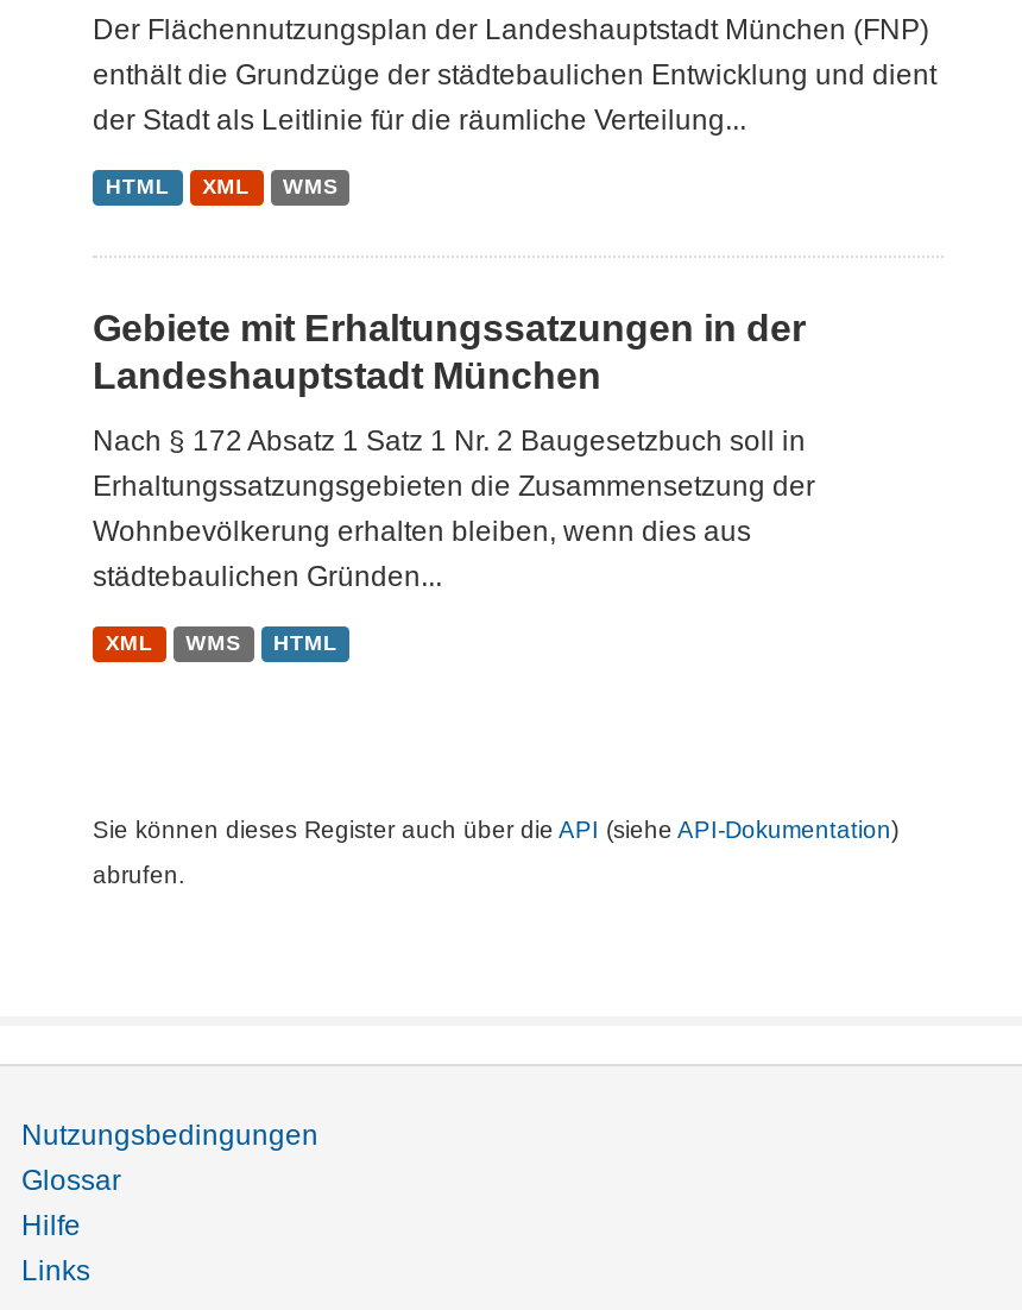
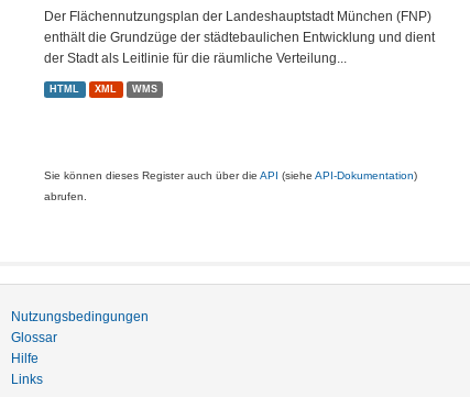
- Gebiete mit Erhaltungssatzungen in der
- Landeshauptstadt München
- Nach § 172 Absatz 1 Satz 1 Nr. 2 Baugesetzbuch soll in
- Erhaltungssatzungsgebieten die Zusammensetzung der
- Wohnbevölkerung erhalten bleiben, wenn dies aus
- städtebaulichen Gründen...
- XML
- WMS
- HTML
